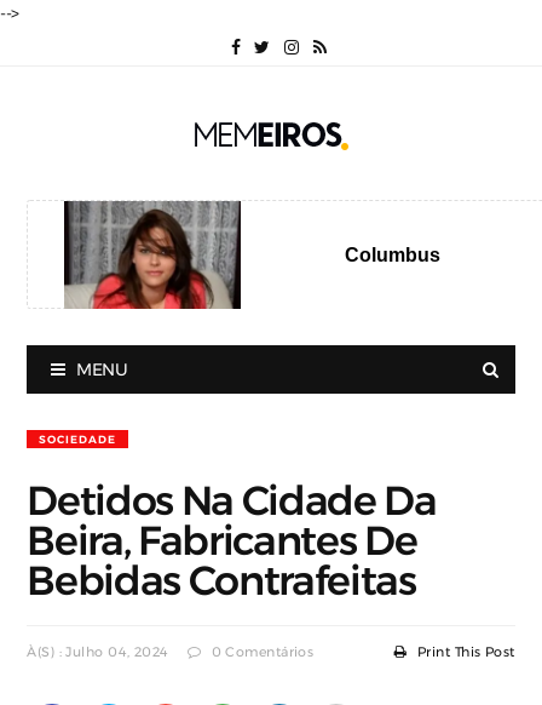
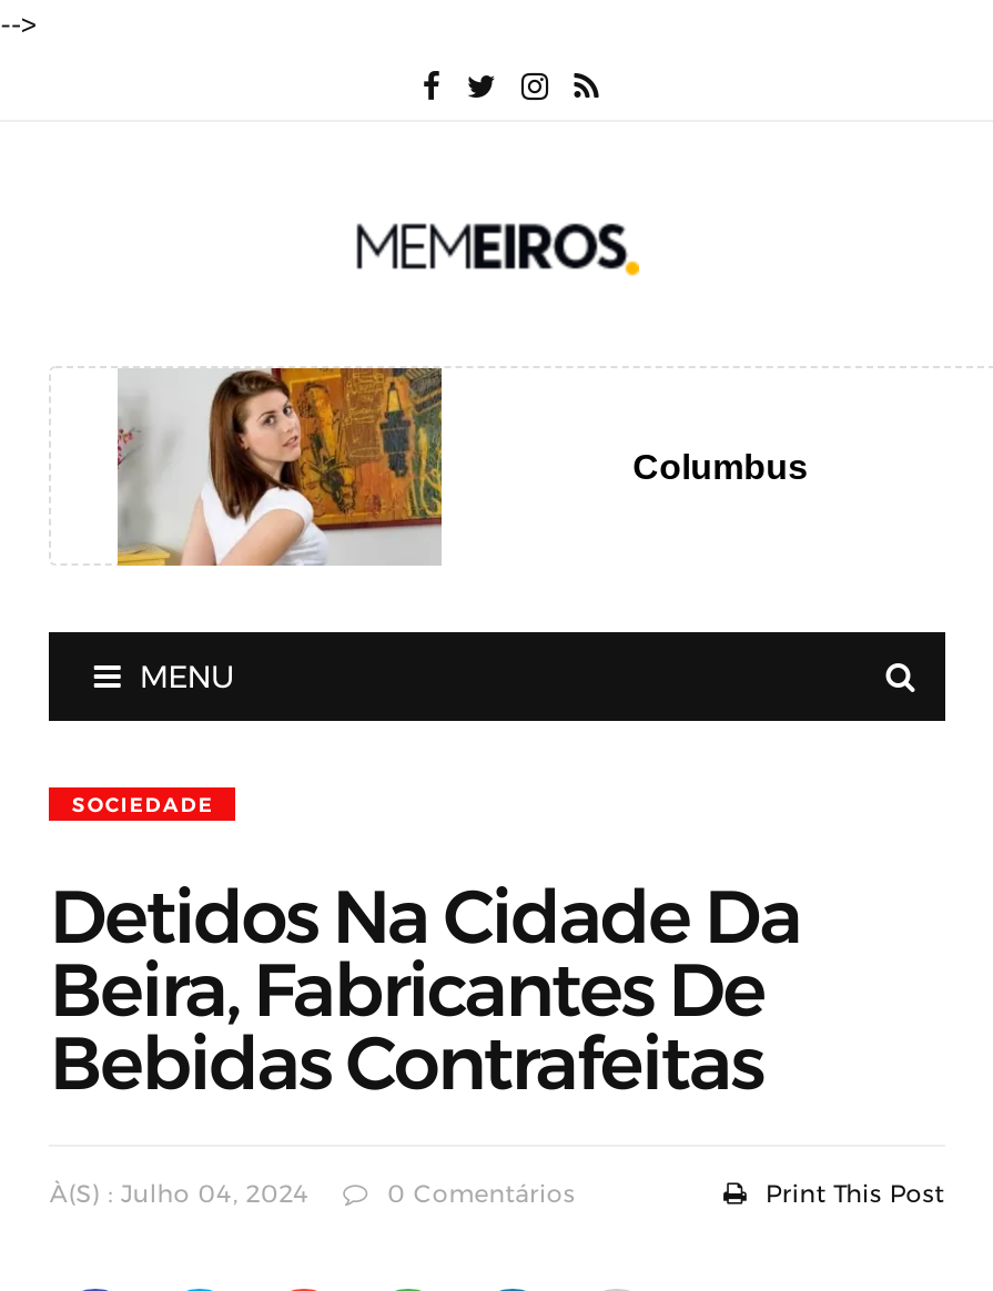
- [image]
+ [image]
